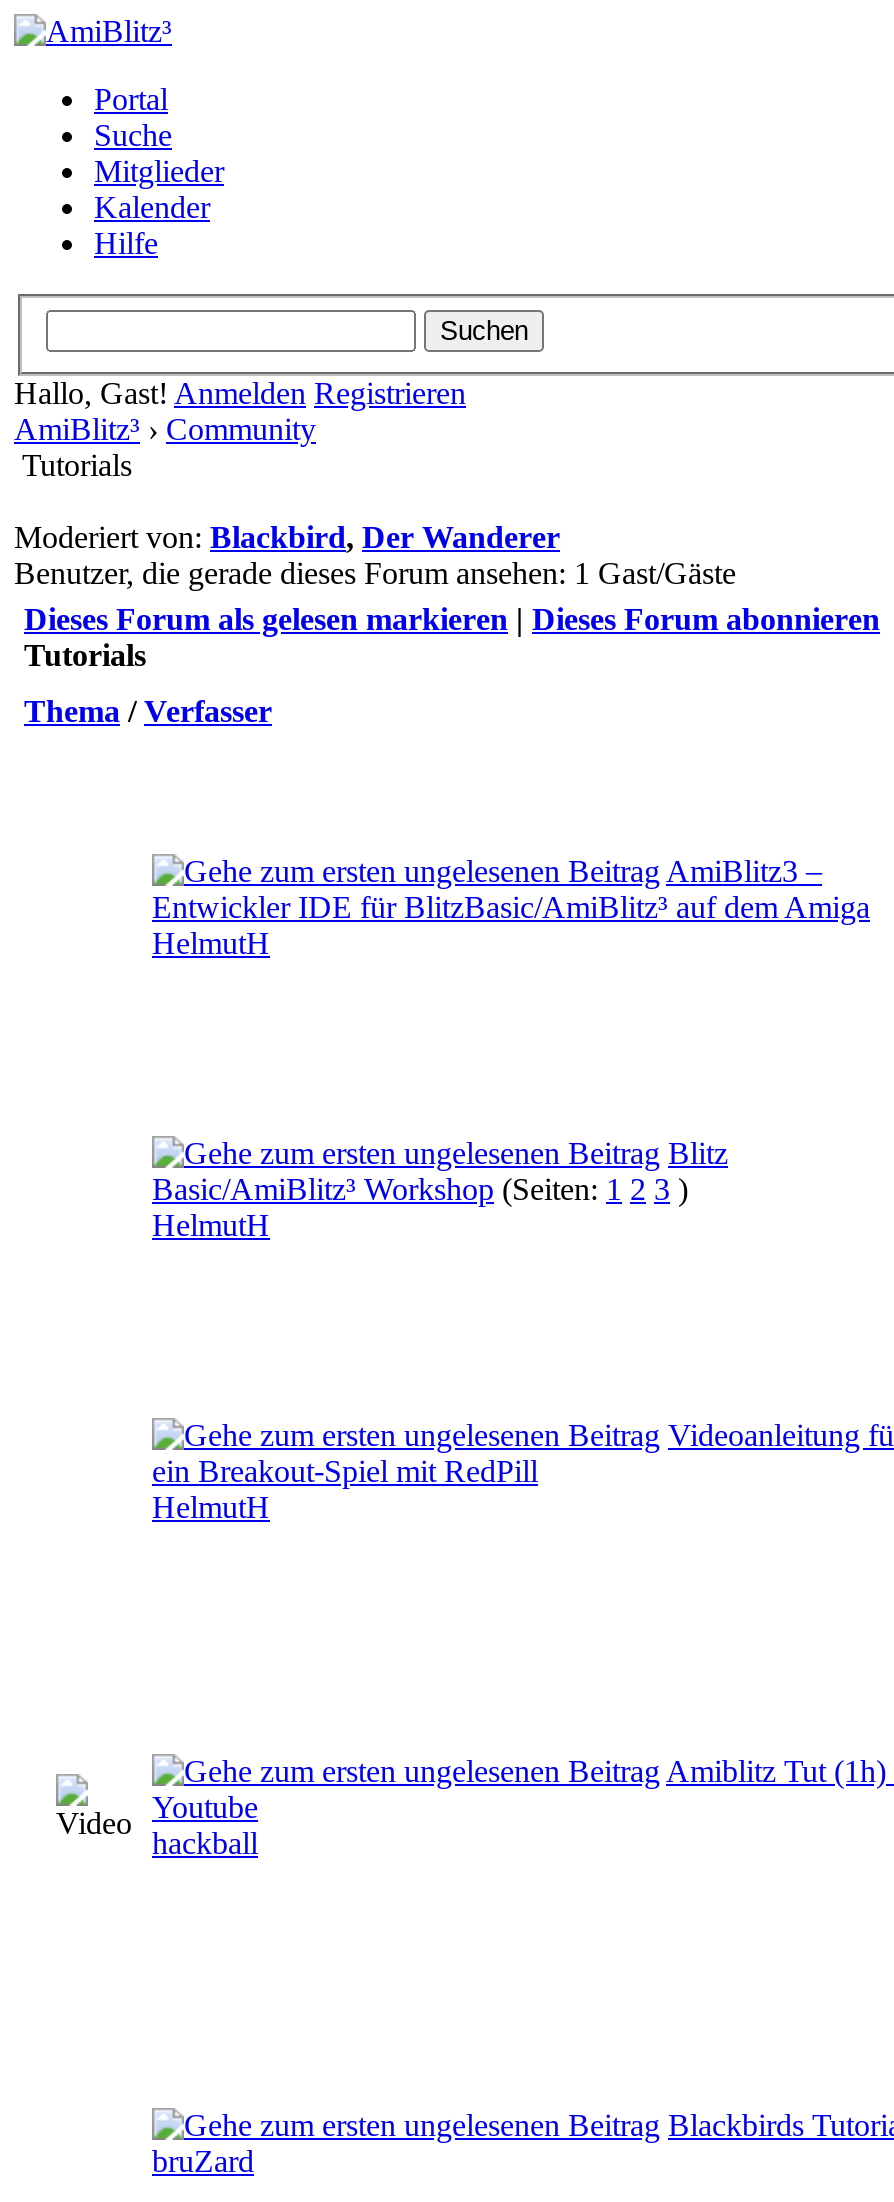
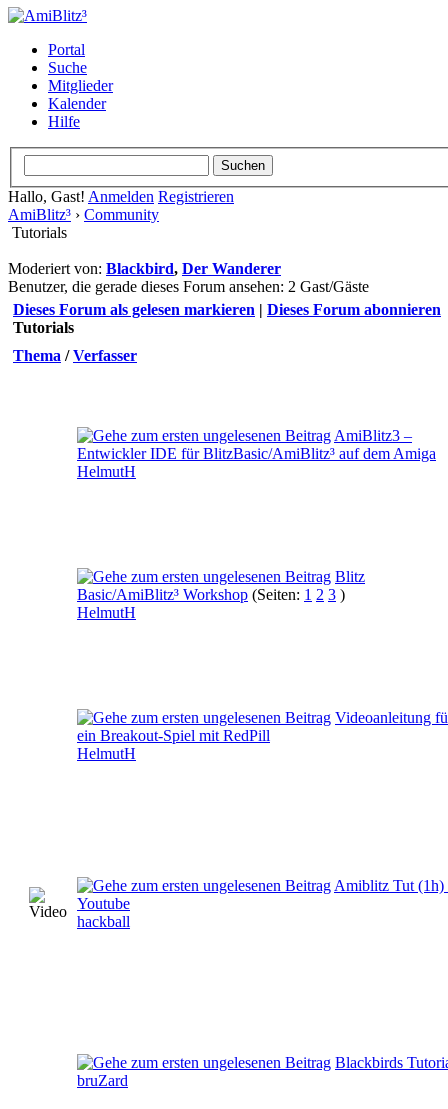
- Benutzer, die gerade dieses Forum ansehen: 1 Gast/Gäste
+ Benutzer, die gerade dieses Forum ansehen: 2 Gast/Gäste
